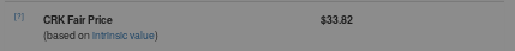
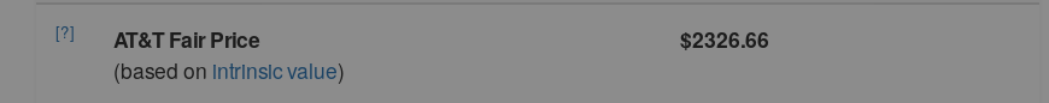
- CRK Fair Price
+ AT&T Fair Price

- $33.82
+ $2326.66
